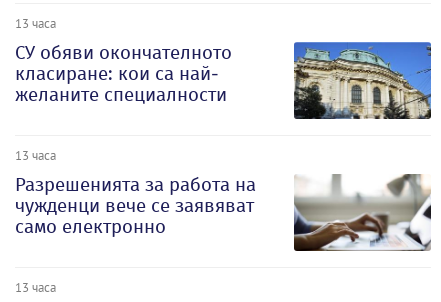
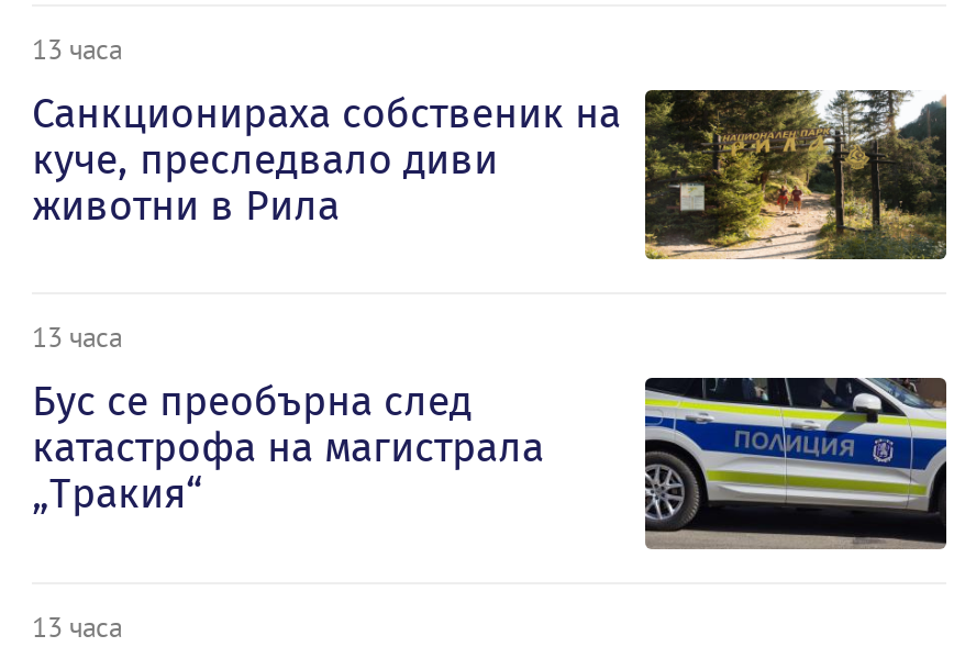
- СУ обяви окончателното
- класиране: кои са най-
- желаните специалности
+ Санкционираха собственик на
+ куче, преследвало диви
+ животни в Рила

- [image]
+ [image]

- Разрешенията за работа на
- чужденци вече се заявяват
- само електронно
+ Бус се преобърна след
+ катастрофа на магистрала
+ „Тракия“

- [image]
+ [image]
